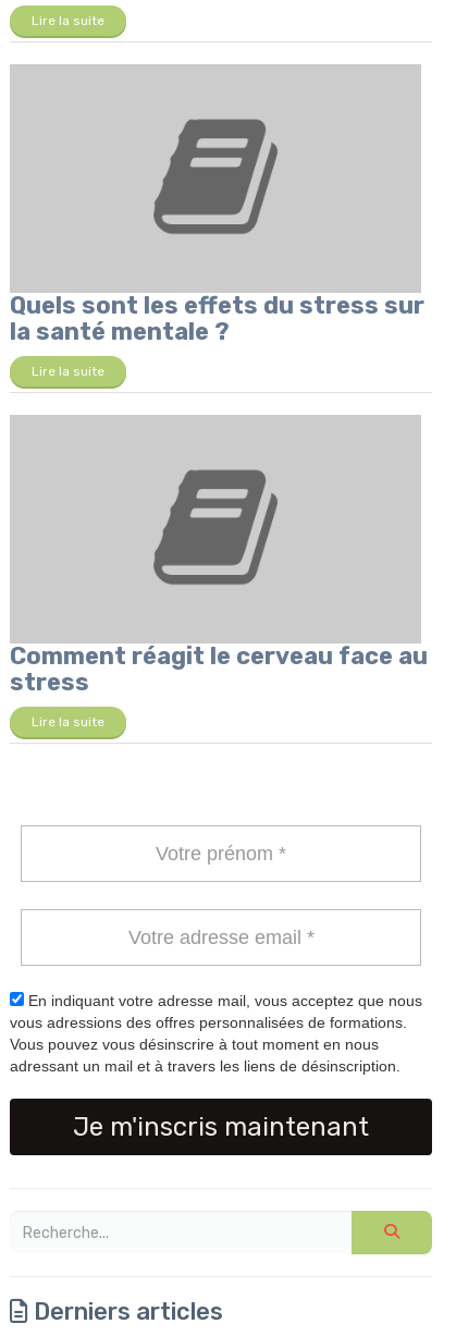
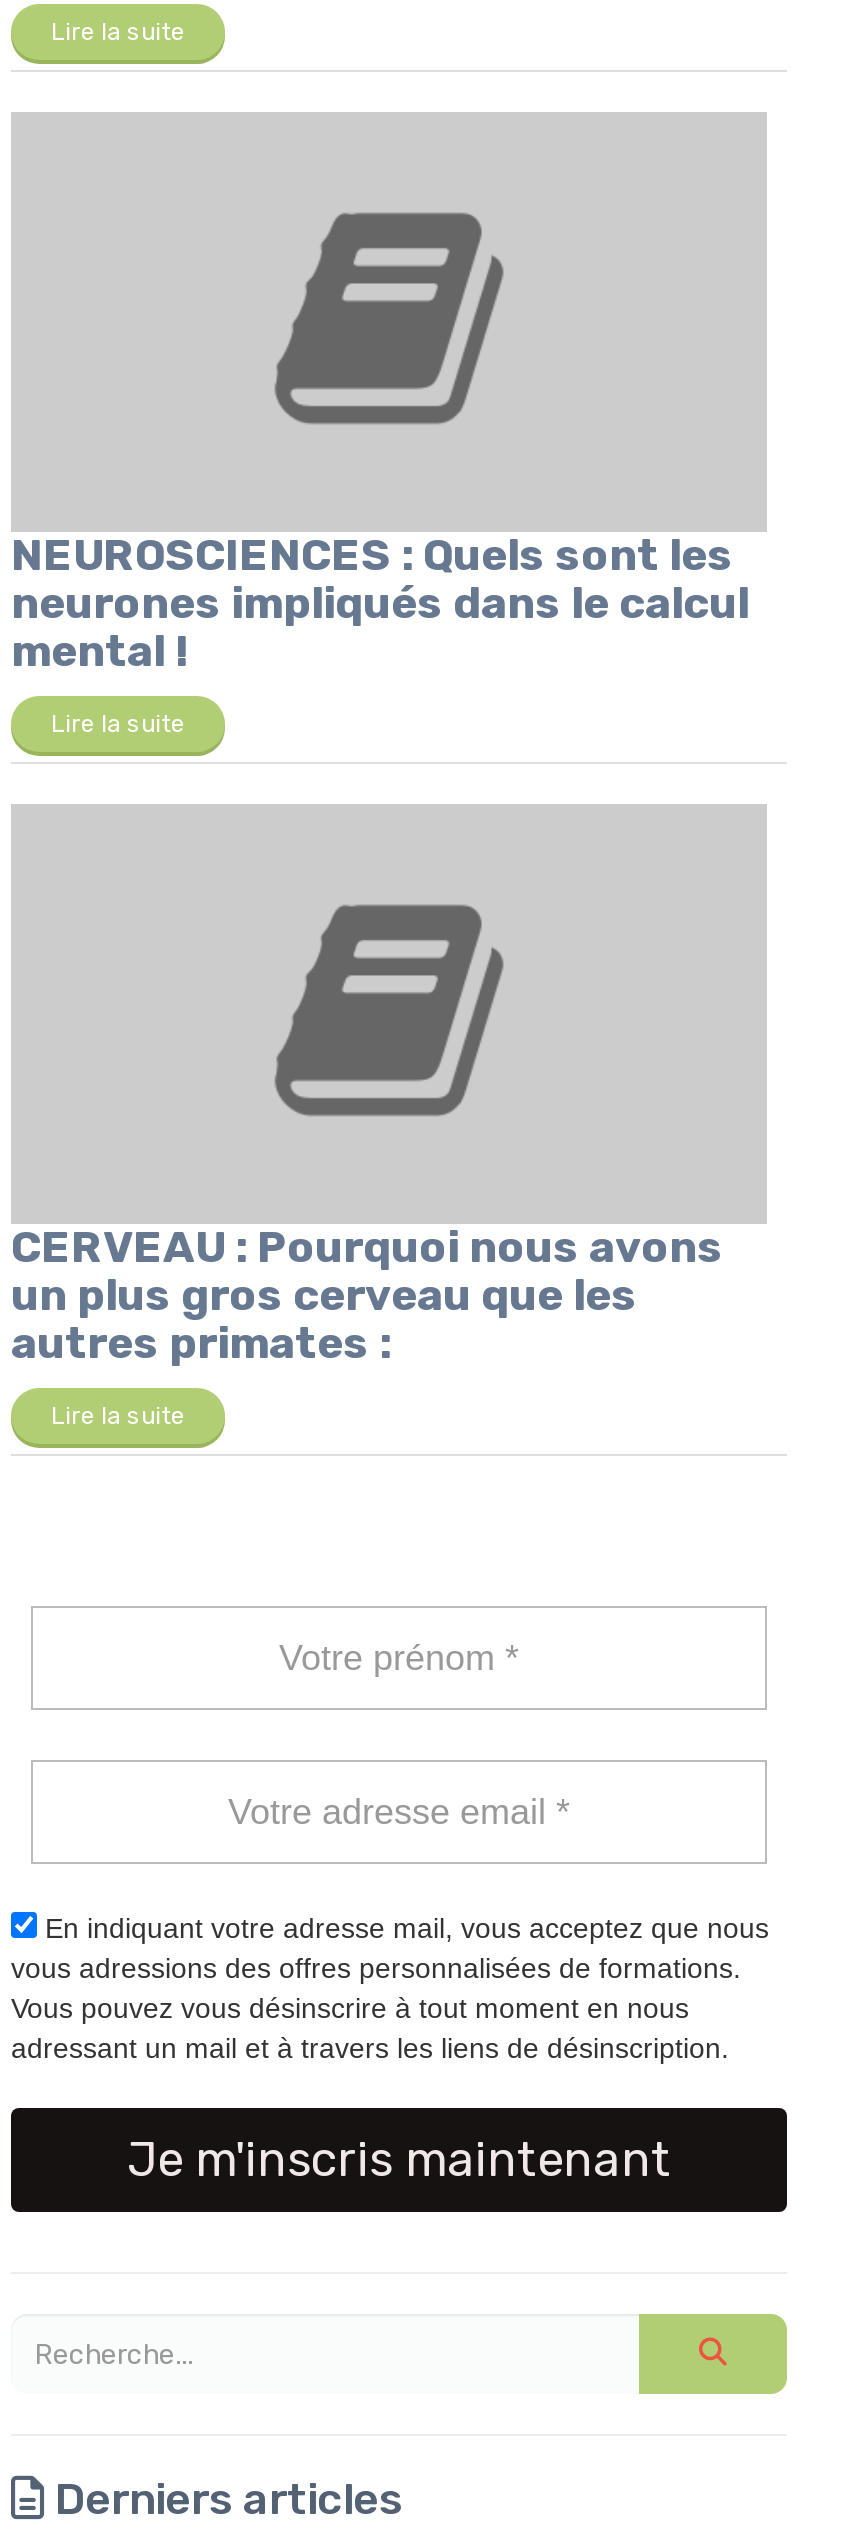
- Quels sont les effets du stress sur
- la santé mentale ?
+ NEUROSCIENCES : Quels sont les
+ neurones impliqués dans le calcul
+ mental !

- Comment réagit le cerveau face au
- stress
+ CERVEAU : Pourquoi nous avons
+ un plus gros cerveau que les
+ autres primates :
